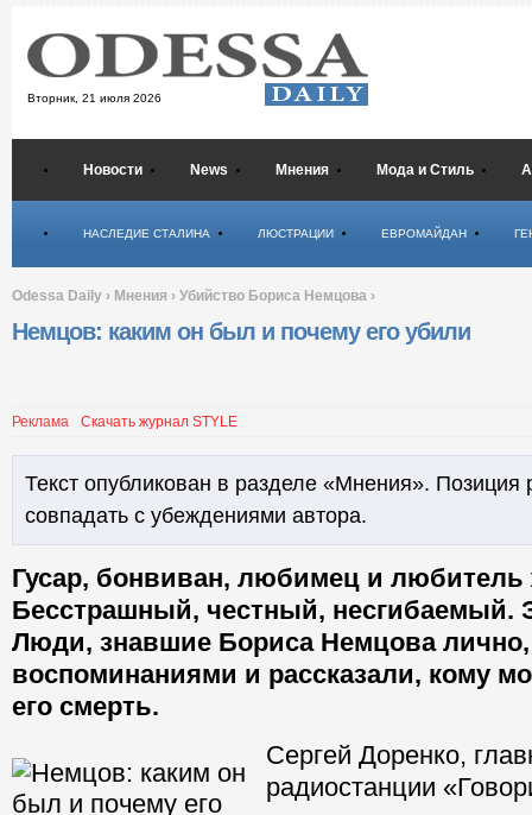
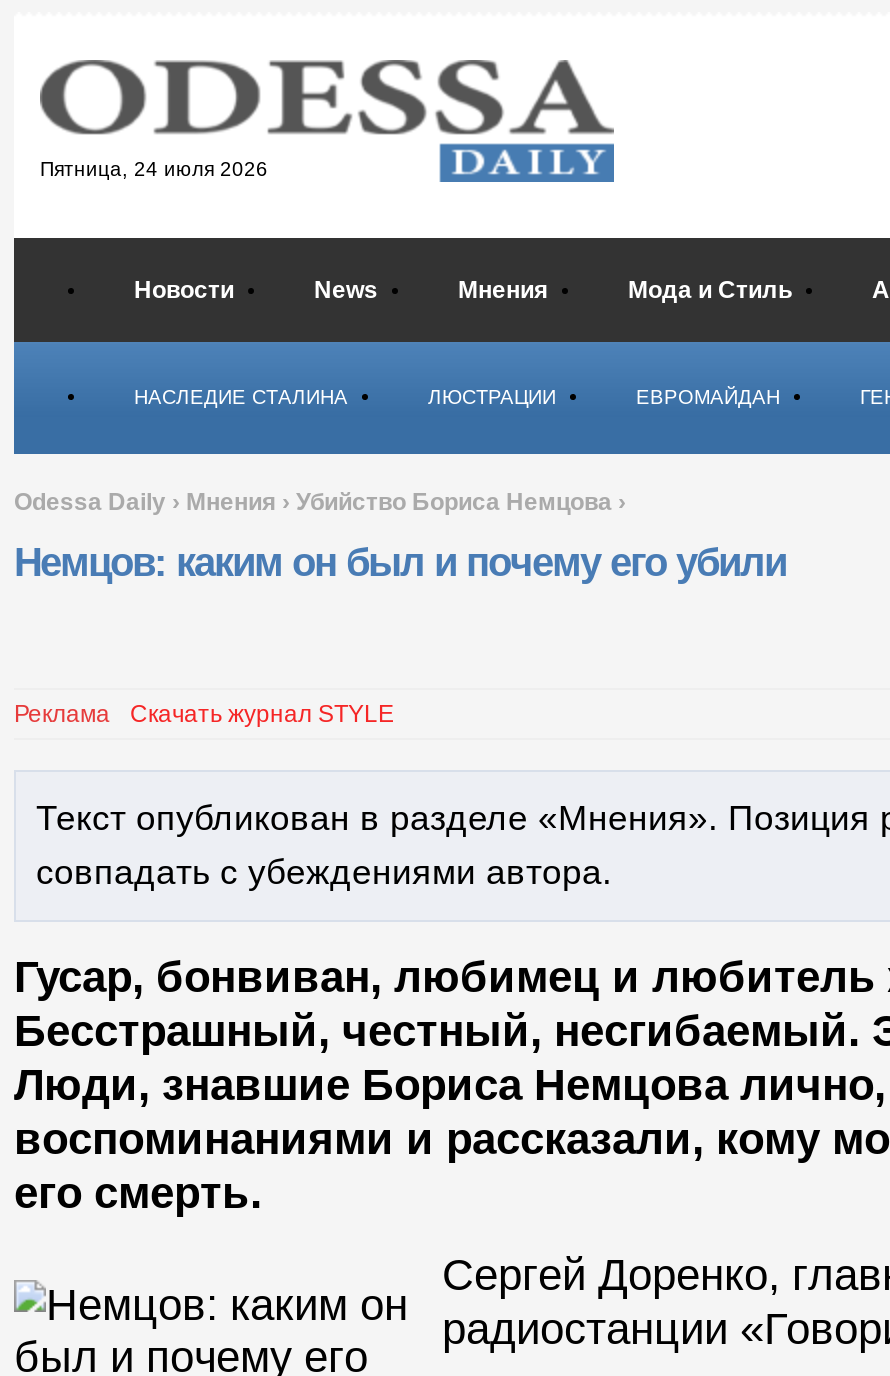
- Вторник, 21 июля 2026
+ Пятница, 24 июля 2026
